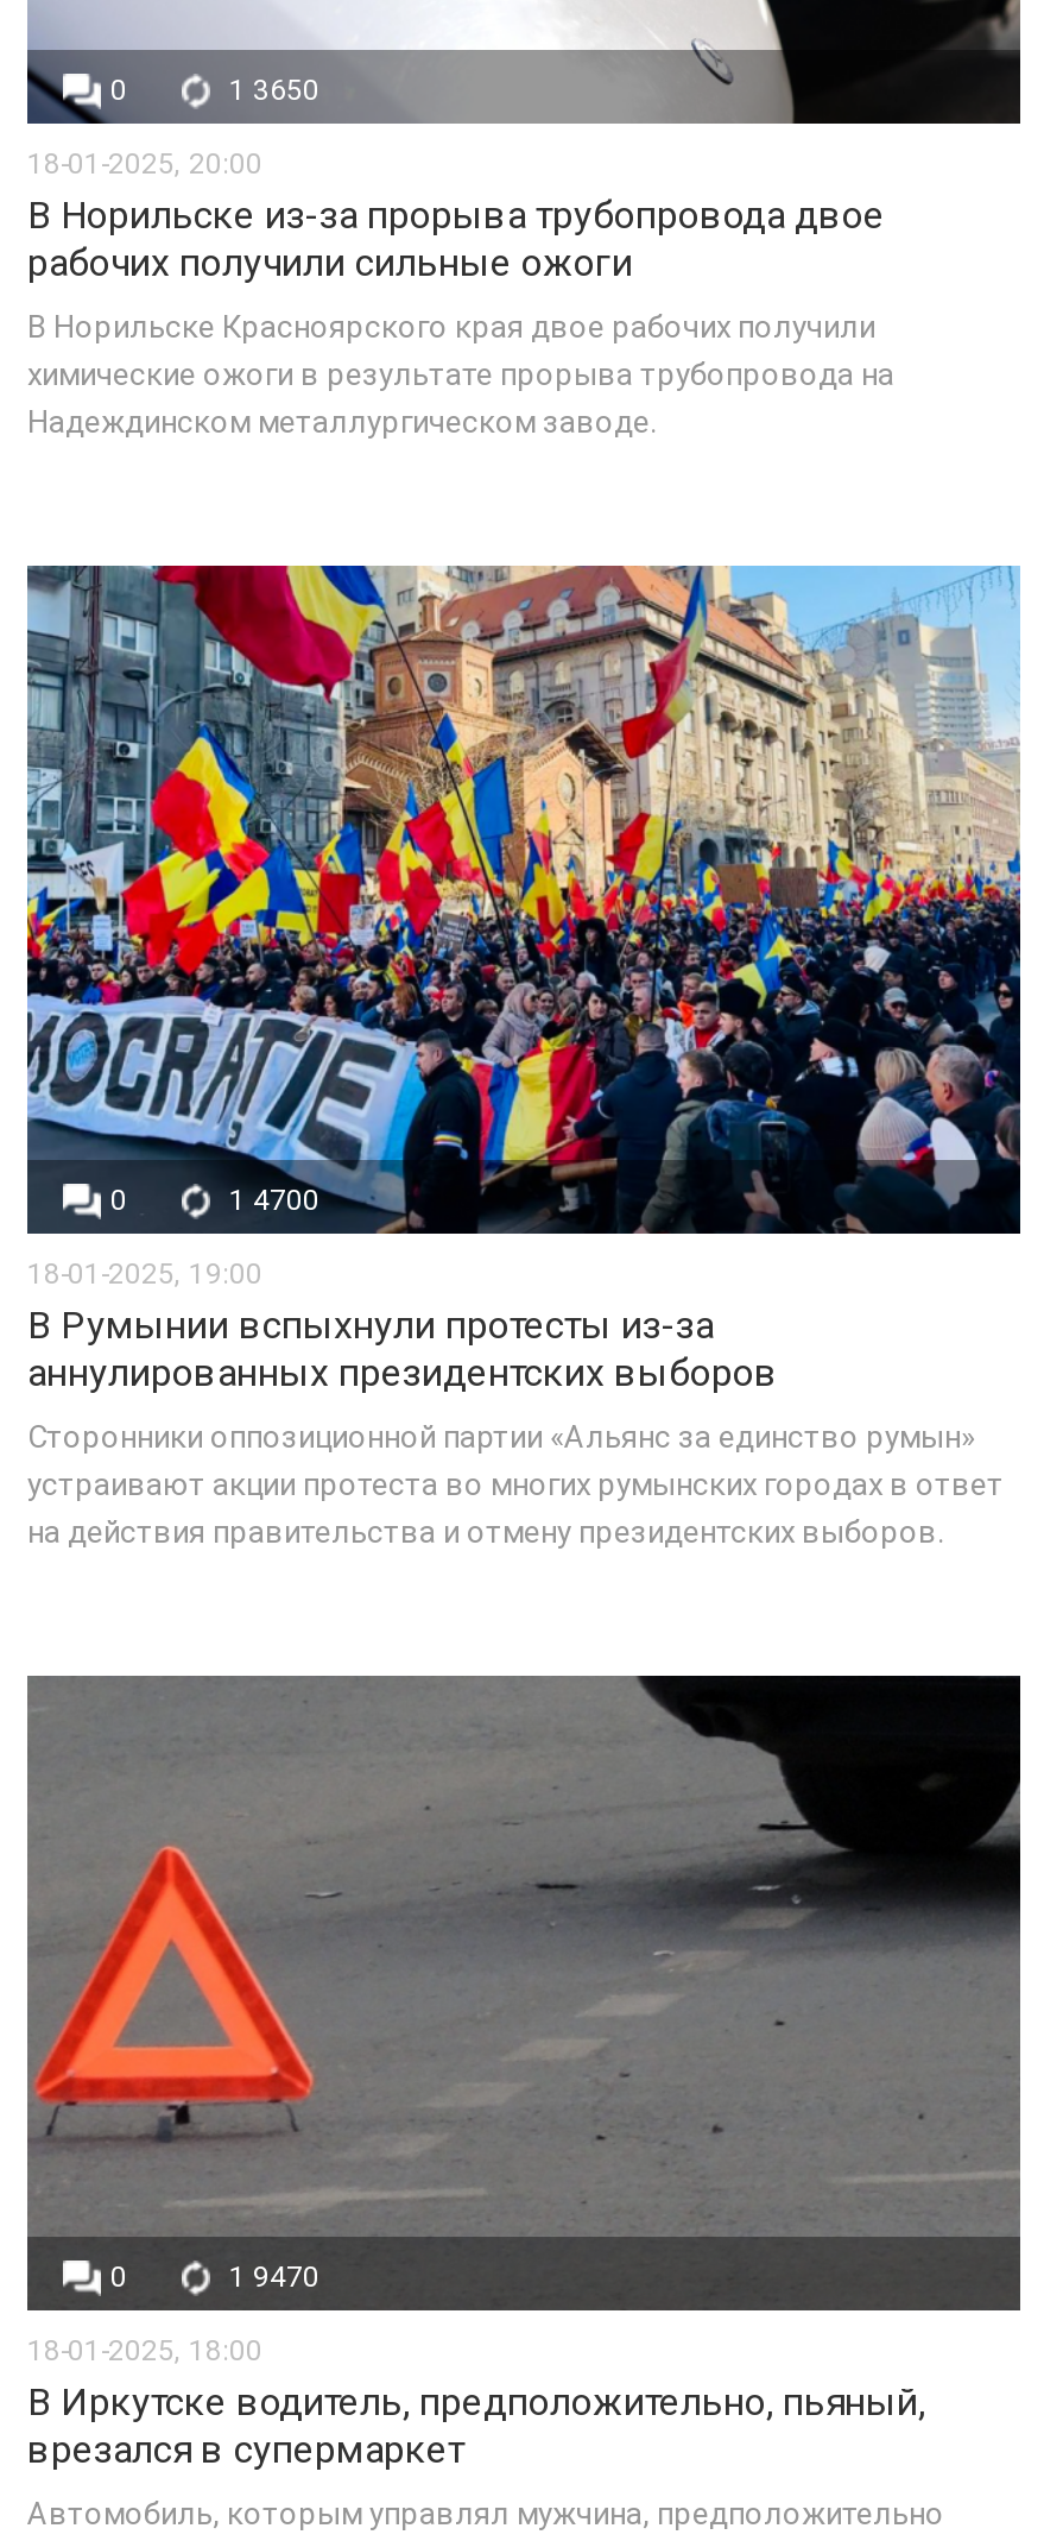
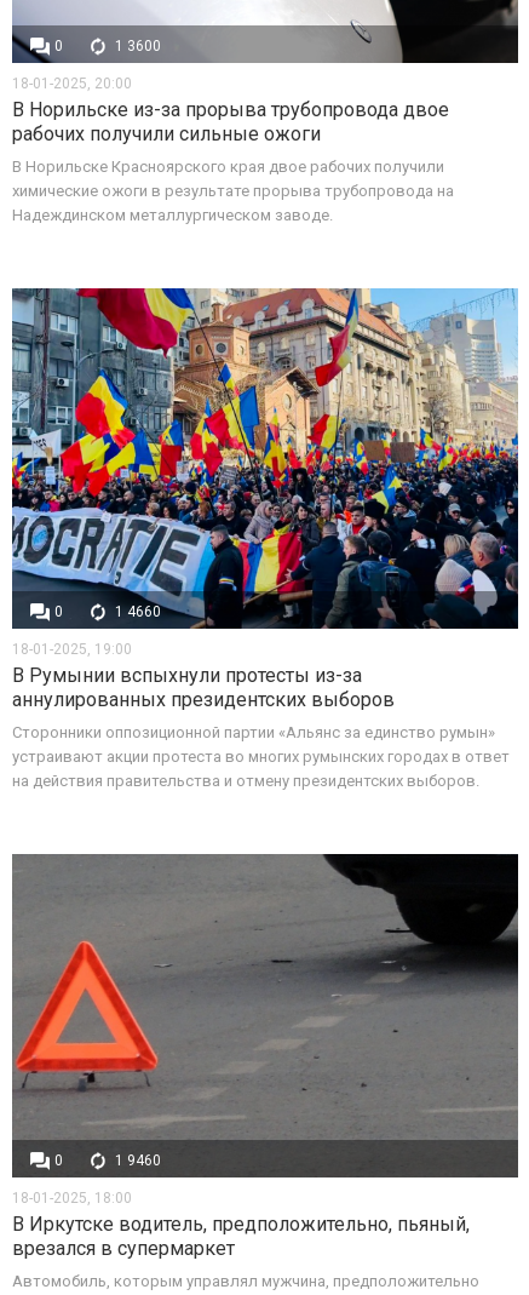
- 1 3650
+ 1 3600

- 1 4700
+ 1 4660

- 1 9470
+ 1 9460
